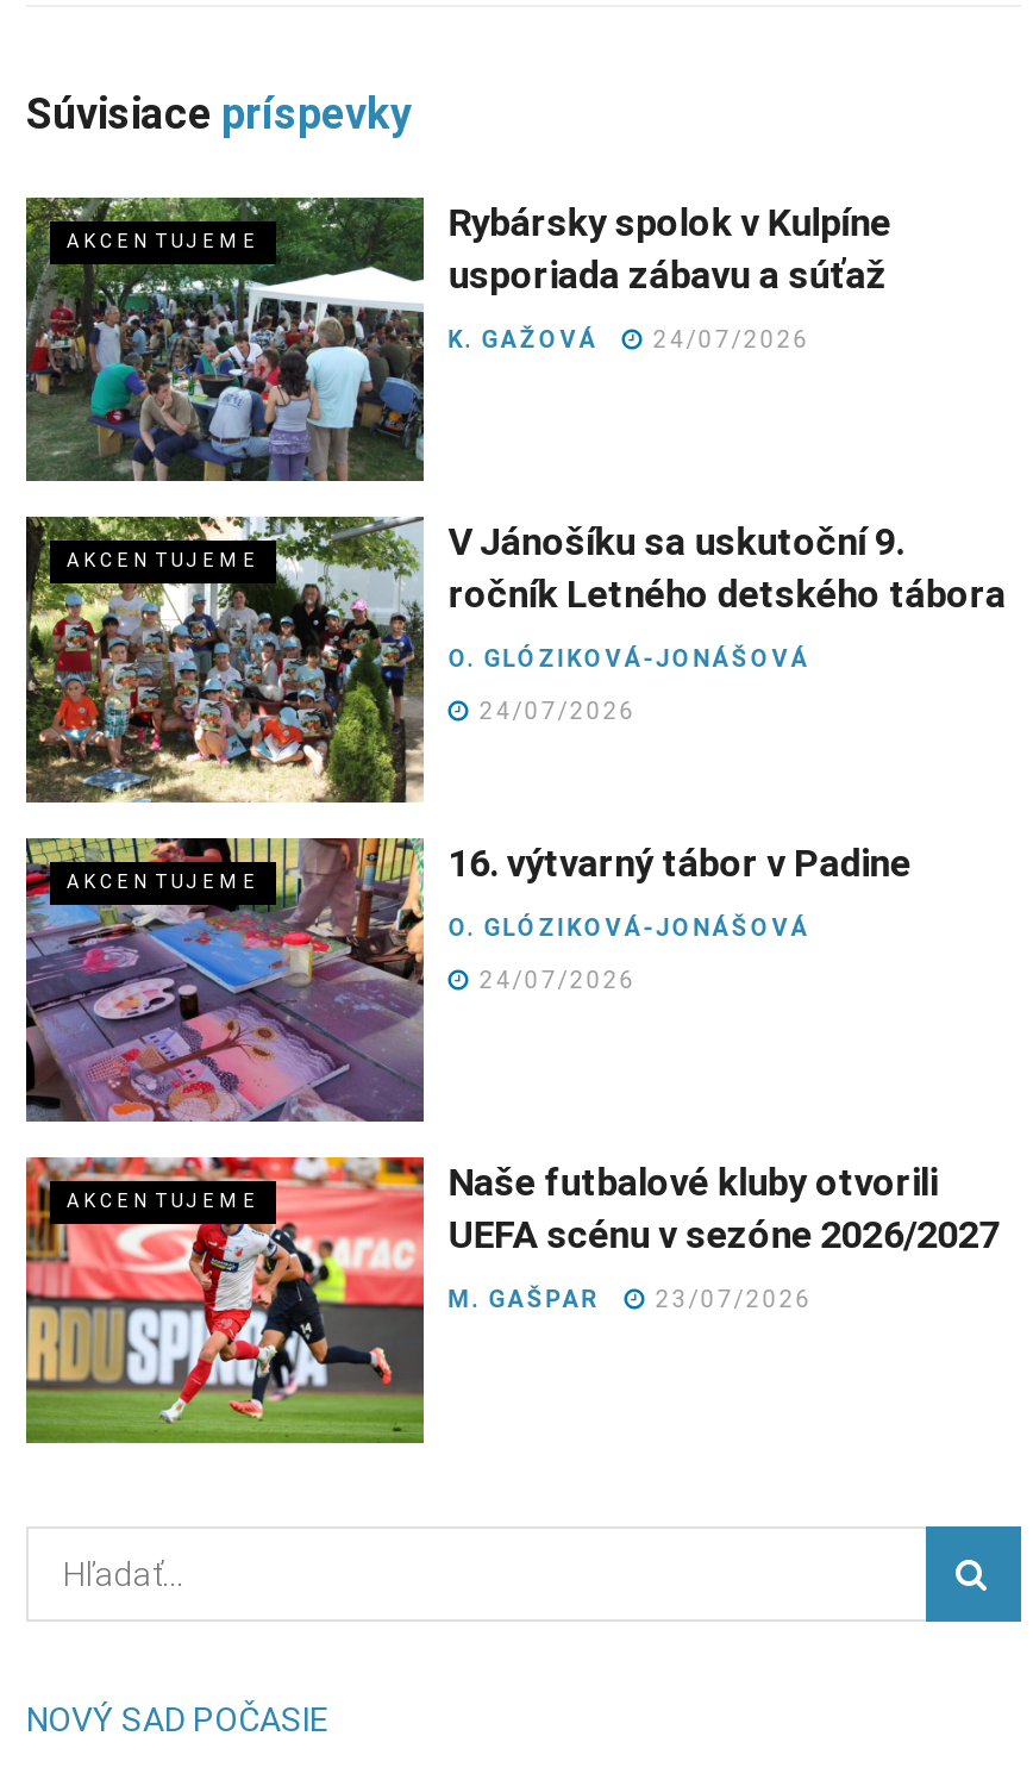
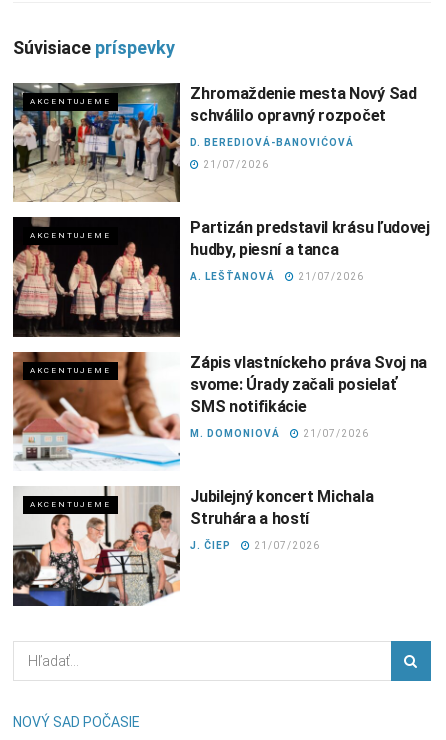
- [image]
- Rybársky spolok v Kulpíne
- usporiada zábavu a súťaž
- K. GAŽOVÁ
- 24/07/2026
+ [image]
+ Zhromaždenie mesta Nový Sad
+ schválilo opravný rozpočet
+ D. BEREDIOVÁ-BANOVIĆOVÁ
+ 21/07/2026

- [image]
- V Jánošíku sa uskutoční 9.
- ročník Letného detského tábora
- O. GLÓZIKOVÁ-JONÁŠOVÁ
- 24/07/2026
+ [image]
+ Partizán predstavil krásu ľudovej
+ hudby, piesní a tanca
+ A. LEŠŤANOVÁ
+ 21/07/2026

- [image]
- 16. výtvarný tábor v Padine
- O. GLÓZIKOVÁ-JONÁŠOVÁ
- 24/07/2026
+ [image]
+ Zápis vlastníckeho práva Svoj na
+ svome: Úrady začali posielať
+ SMS notifikácie
+ M. DOMONIOVÁ
+ 21/07/2026

- [image]
- Naše futbalové kluby otvorili
- UEFA scénu v sezóne 2026/2027
+ [image]
+ Jubilejný koncert Michala
+ Struhára a hostí

- M. GAŠPAR
- 23/07/2026
+ J. ČIEP
+ 21/07/2026
